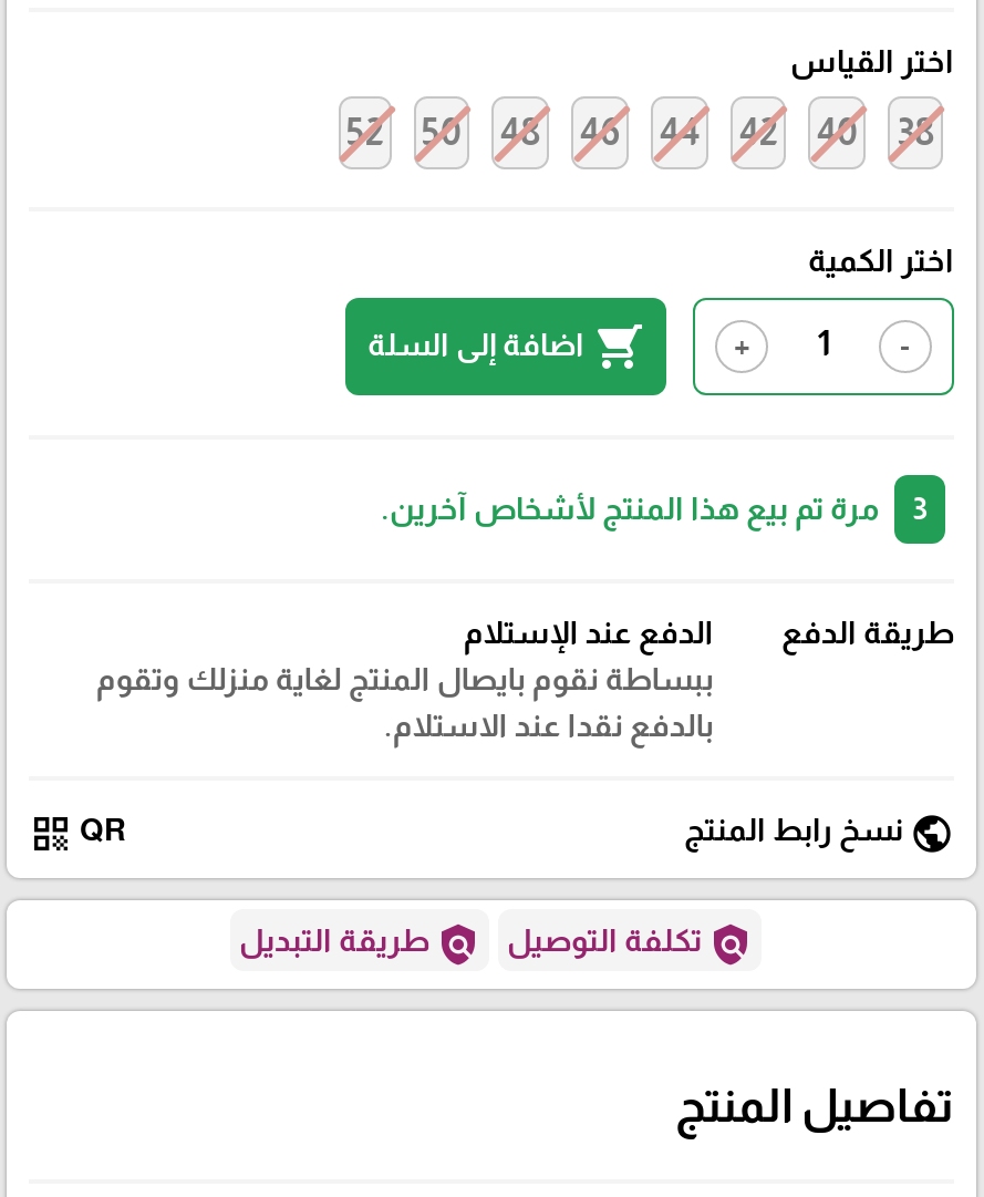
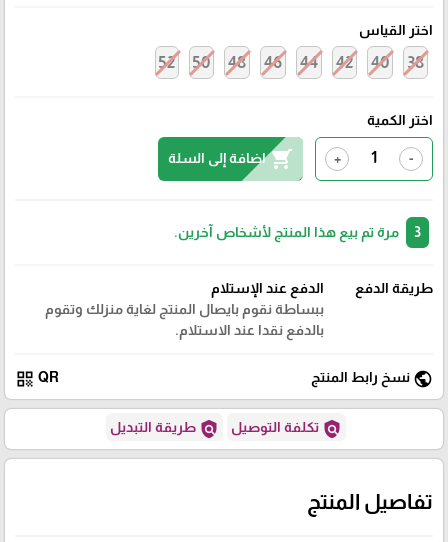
- [image]
+ [image]
